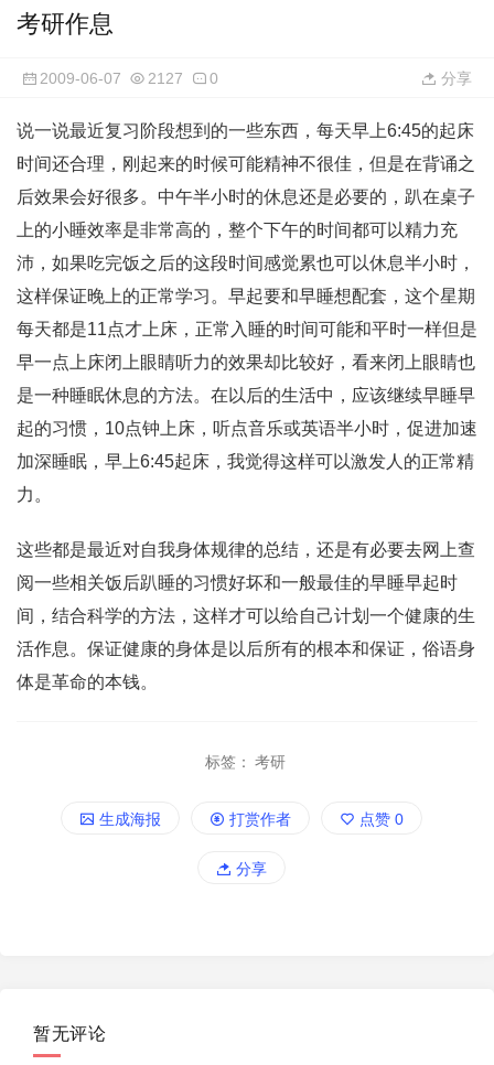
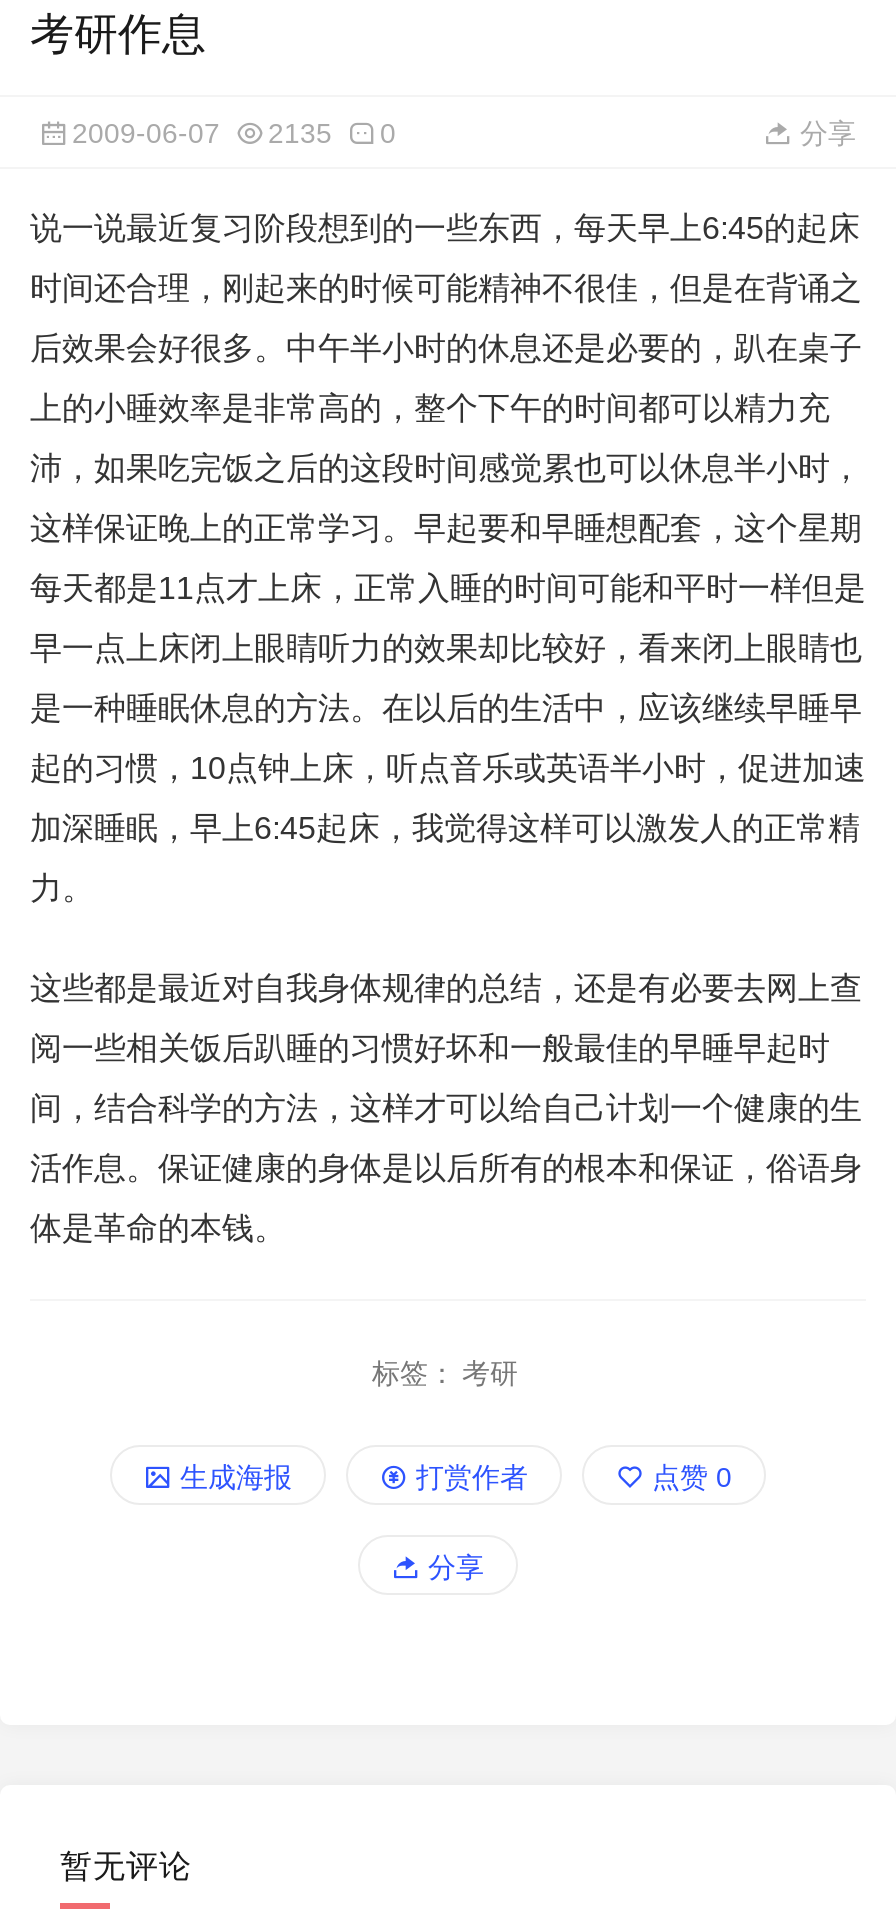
- 2009-06-07 2127 0
+ 2009-06-07 2135 0
